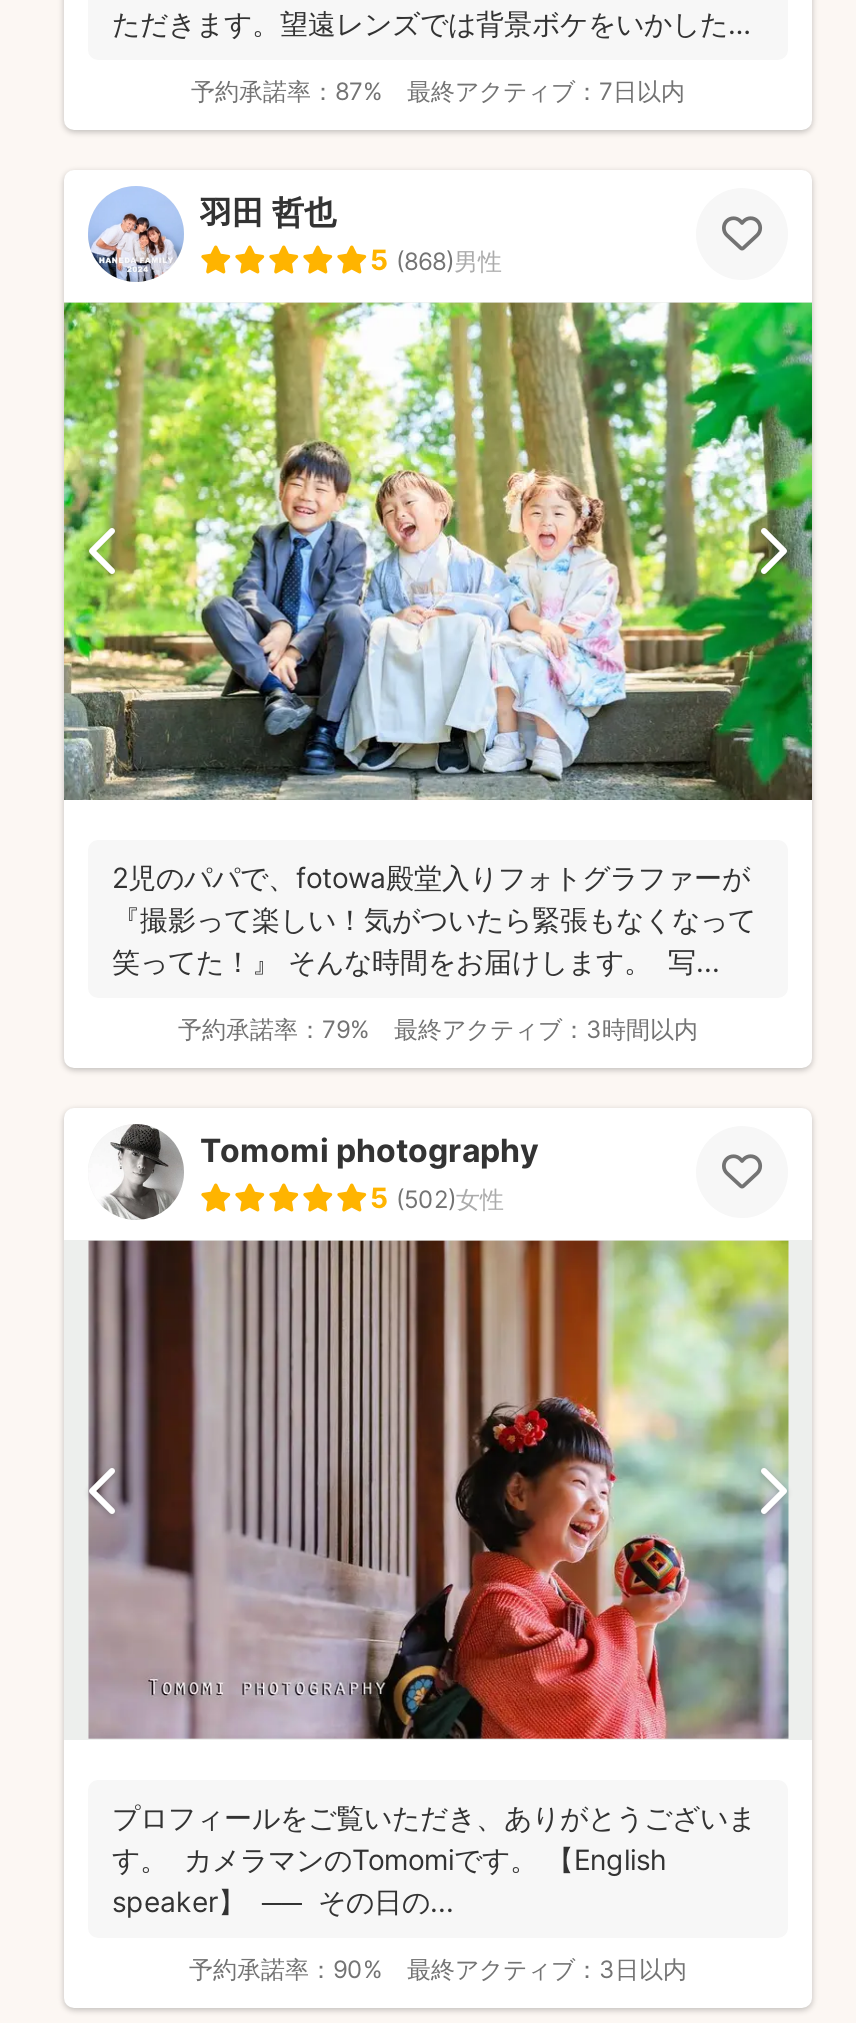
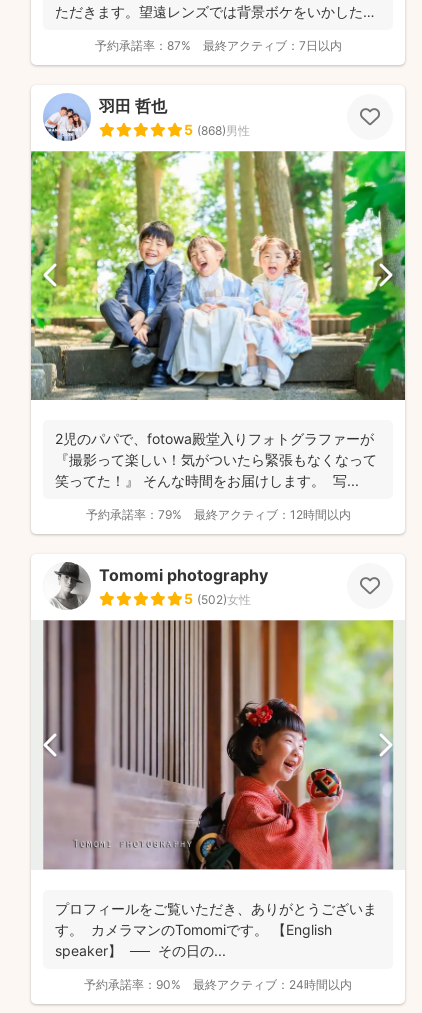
- 最終アクティブ：3時間以内
+ 最終アクティブ：12時間以内

- 最終アクティブ：3日以内
+ 最終アクティブ：24時間以内
